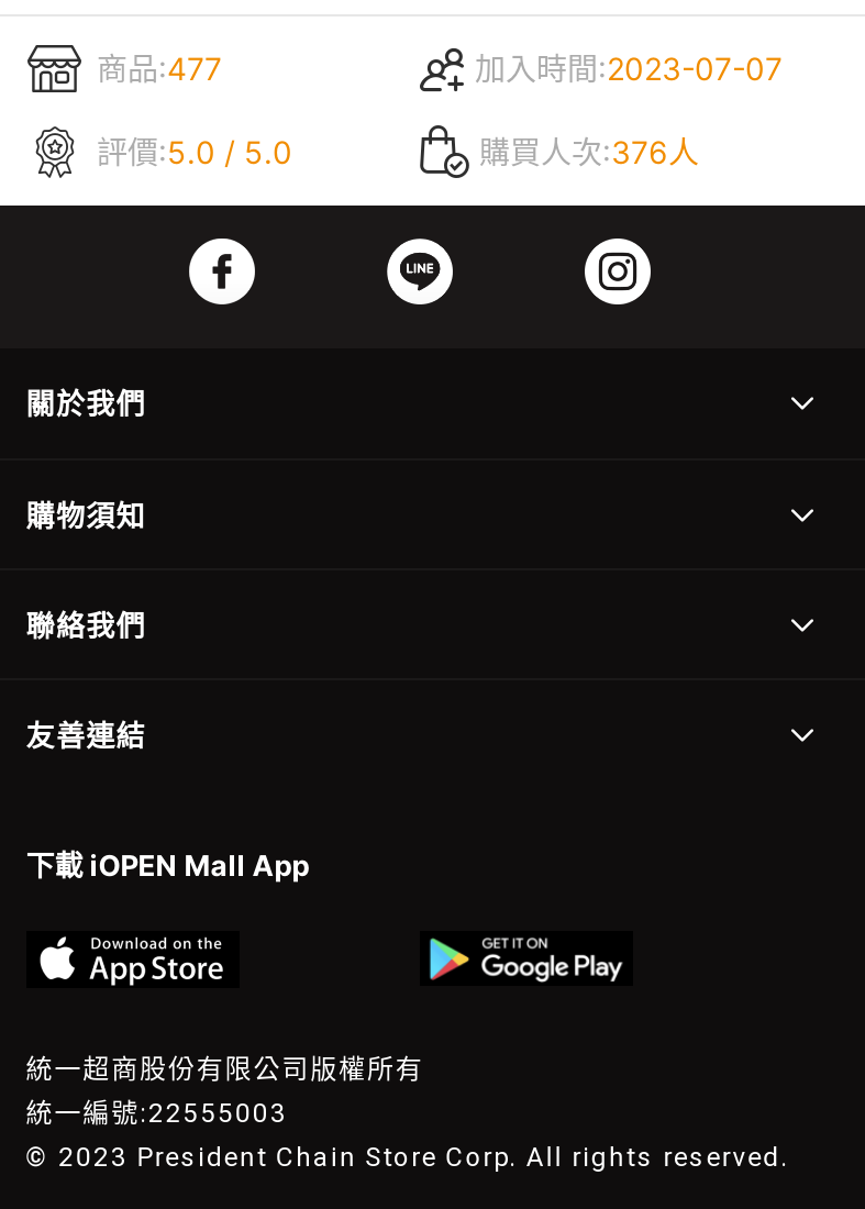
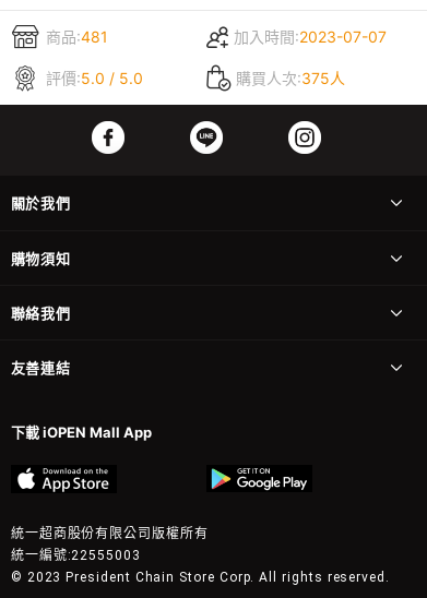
- 商品:477
+ 商品:481

- 購買人次:376人
+ 購買人次:375人
